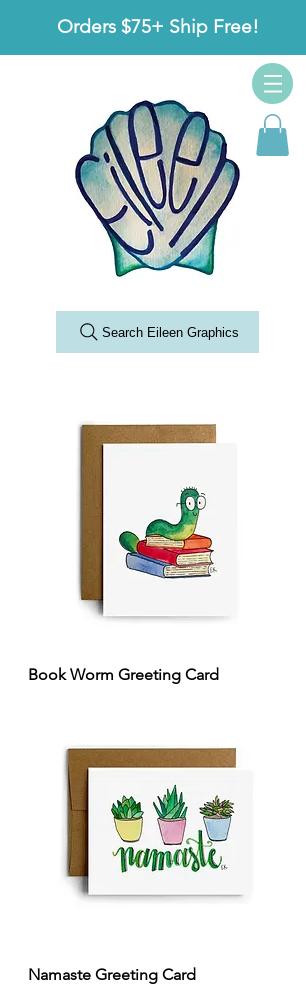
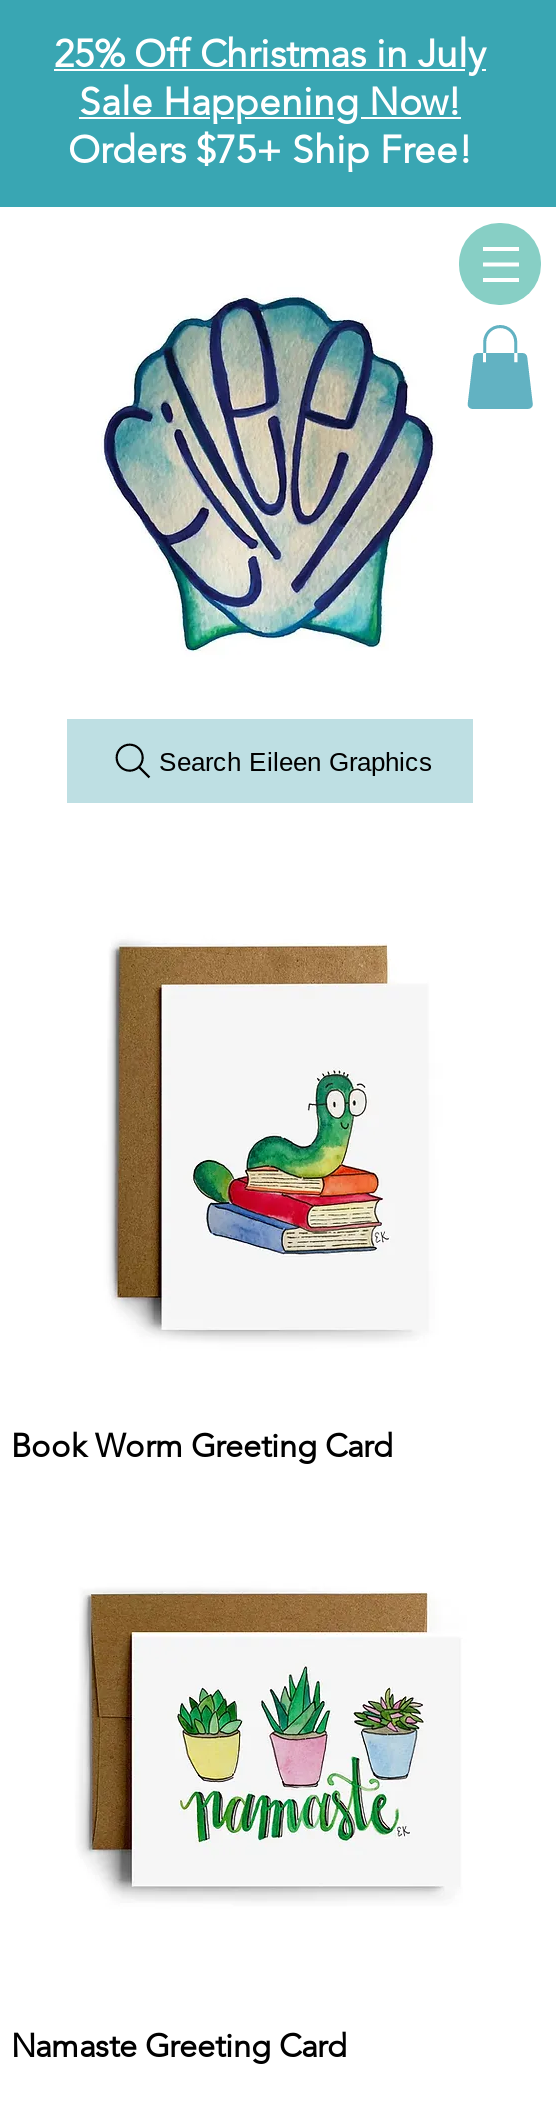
+ 25% Off Christmas in July
+ Sale Happening Now!
